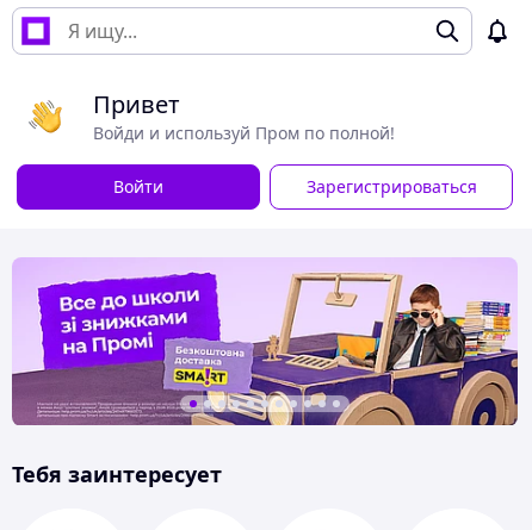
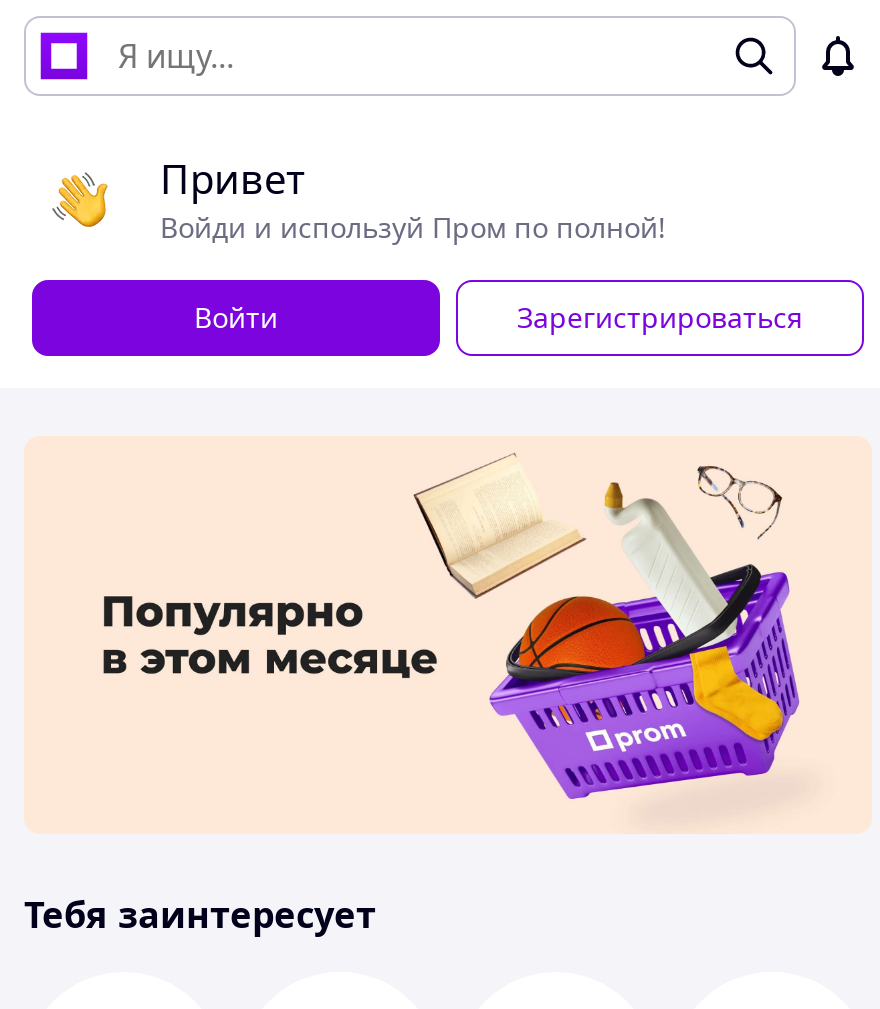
- [image]
+ [image]
